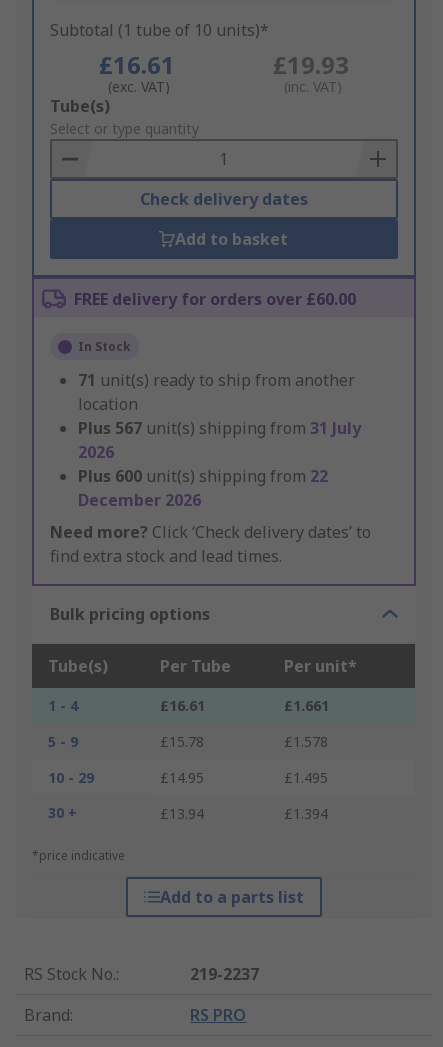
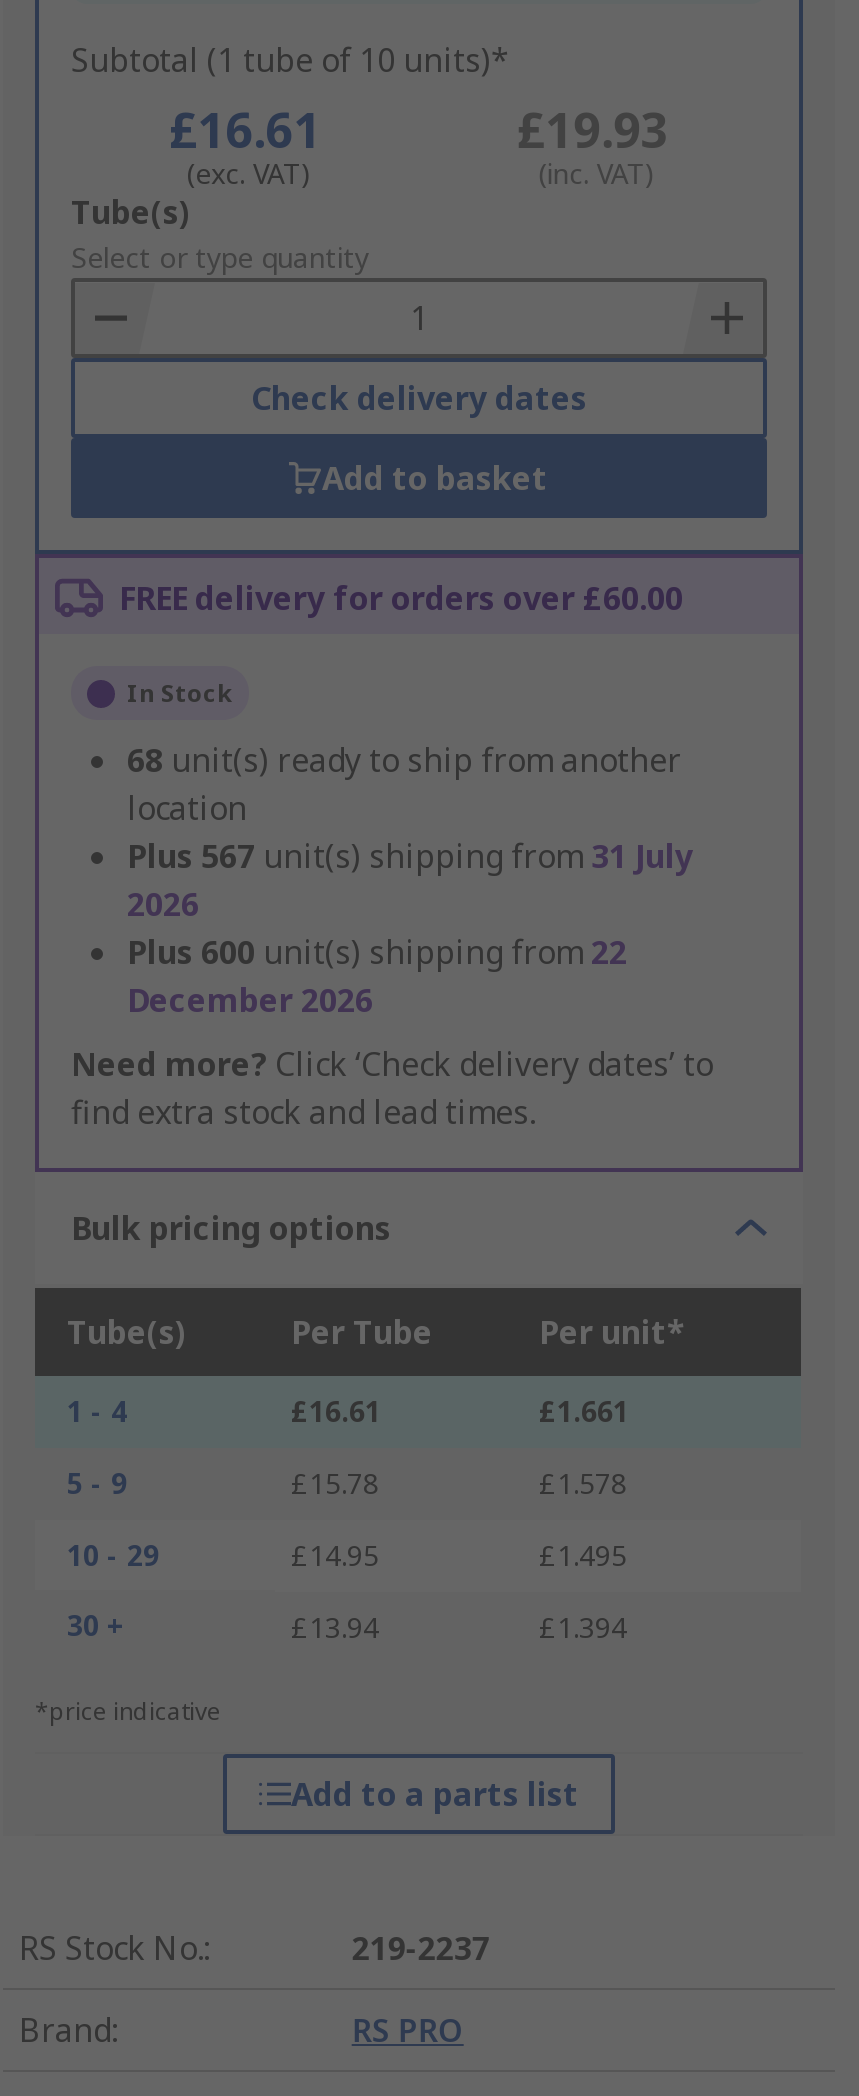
- 71 unit(s) ready to ship from another
+ 68 unit(s) ready to ship from another
